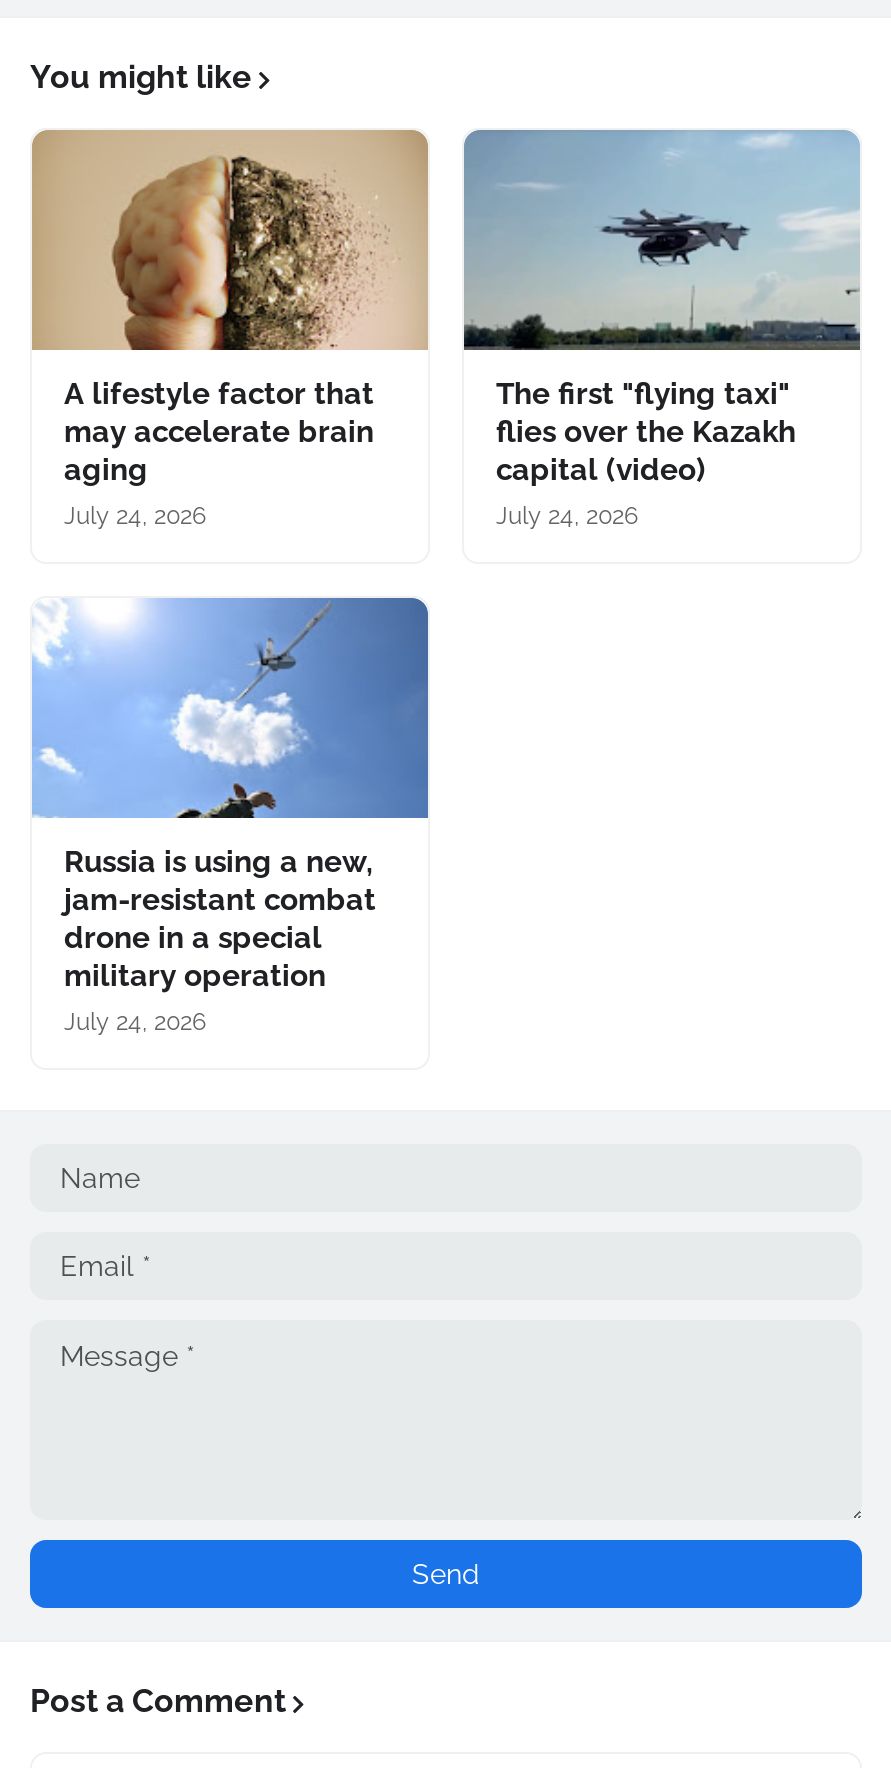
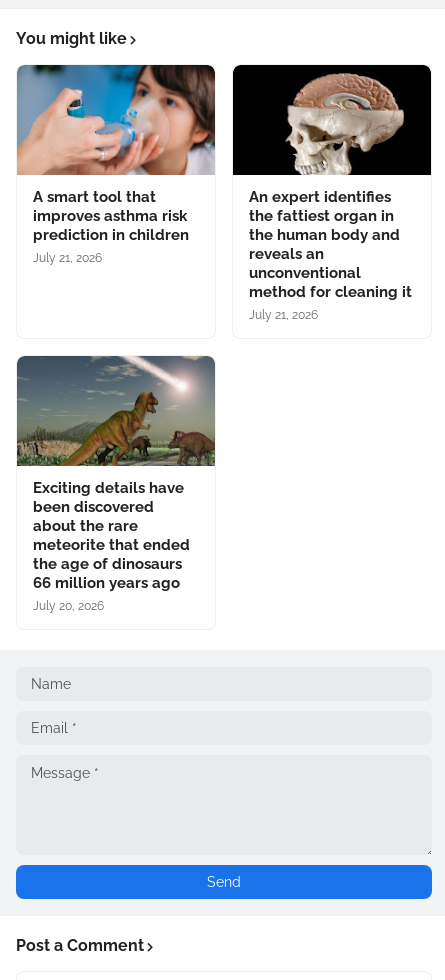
- [image]
- A lifestyle factor that
- may accelerate brain
- aging
- July 24, 2026
+ [image]
+ A smart tool that
+ improves asthma risk
+ prediction in children
+ July 21, 2026

- [image]
- The first "flying taxi"
- flies over the Kazakh
- capital (video)
- July 24, 2026
+ [image]
+ An expert identifies
+ the fattiest organ in
+ the human body and
+ reveals an
+ unconventional
+ method for cleaning it
+ July 21, 2026

- [image]
- Russia is using a new,
- jam-resistant combat
- drone in a special
- military operation
- July 24, 2026
+ [image]
+ Exciting details have
+ been discovered
+ about the rare
+ meteorite that ended
+ the age of dinosaurs
+ 66 million years ago
+ July 20, 2026
